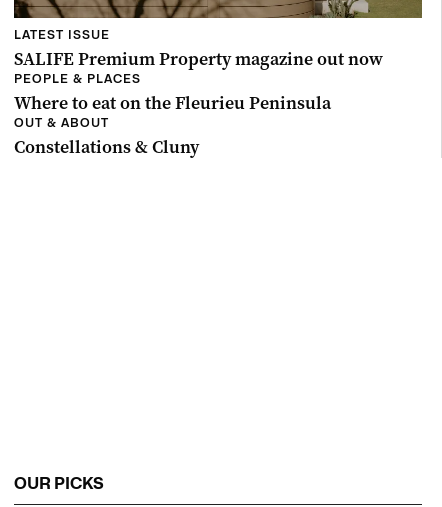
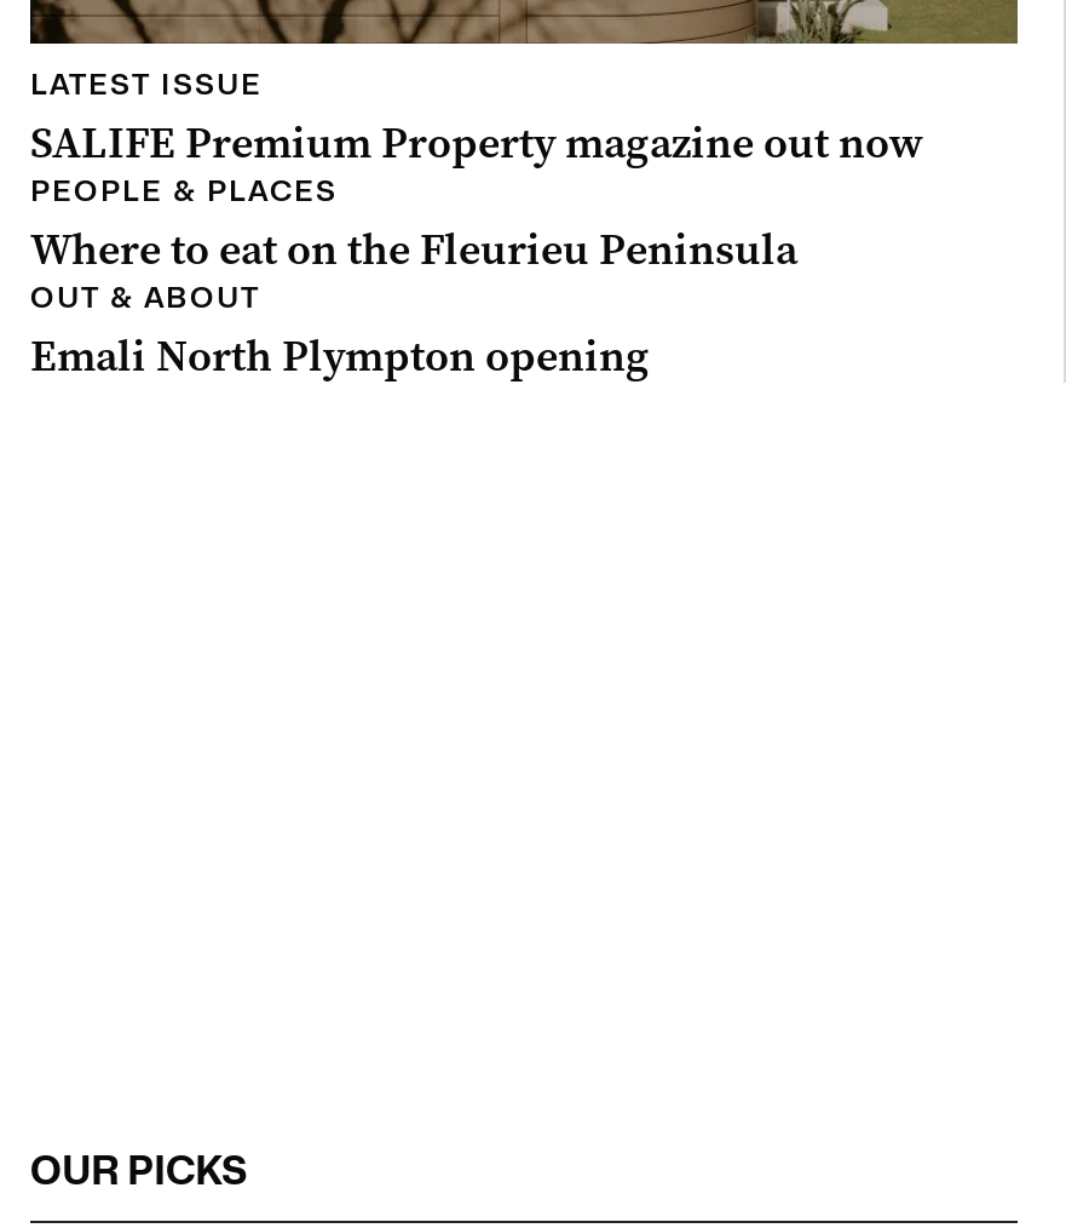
- Constellations & Cluny
+ Emali North Plympton opening
